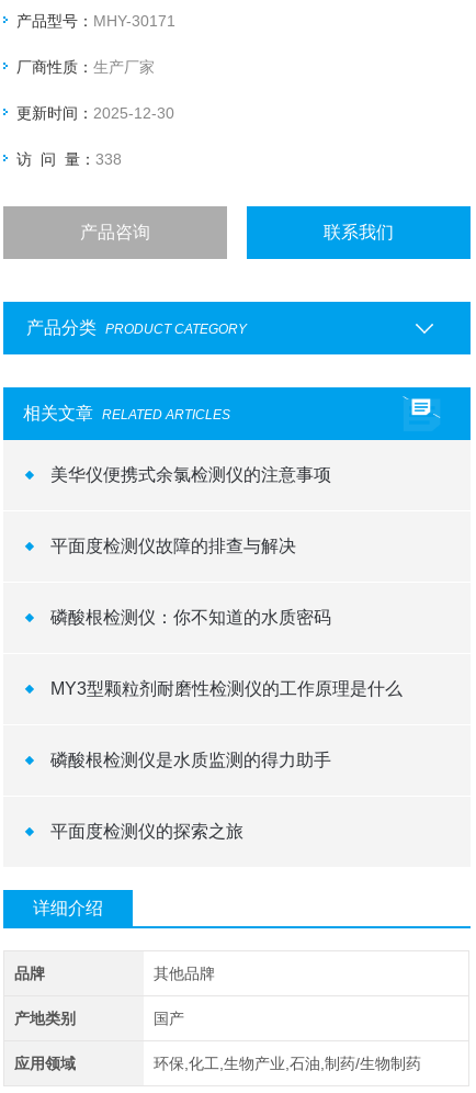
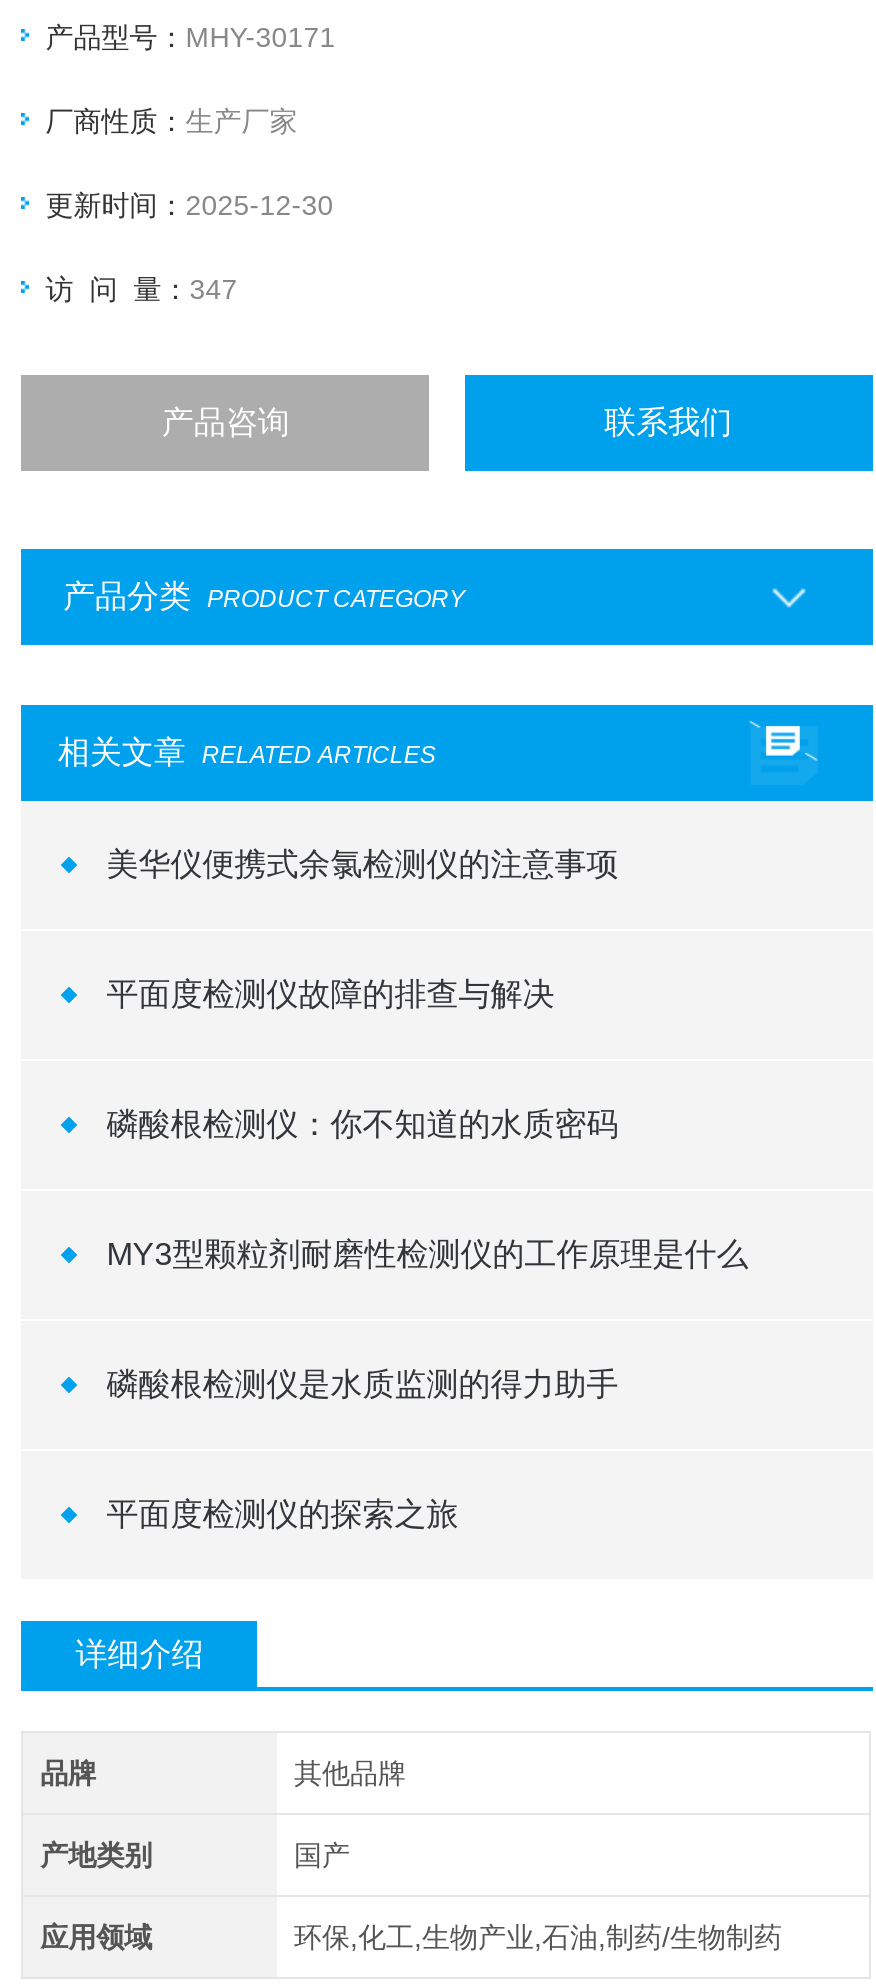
- 访 问 量：338
+ 访 问 量：347
